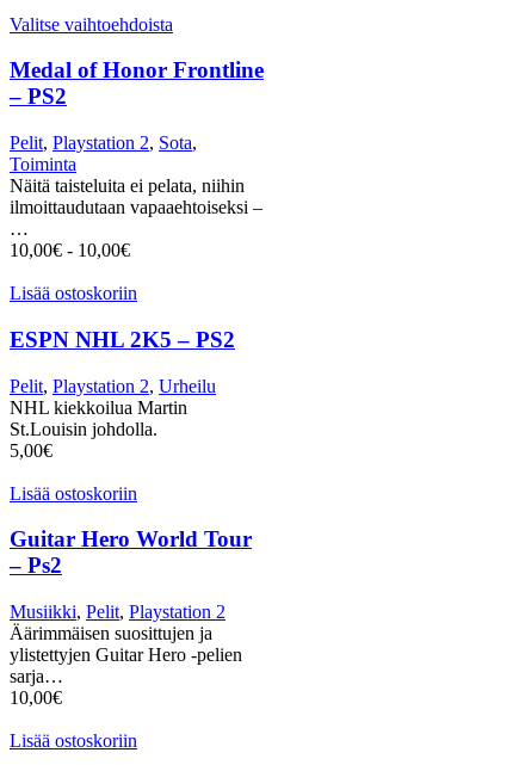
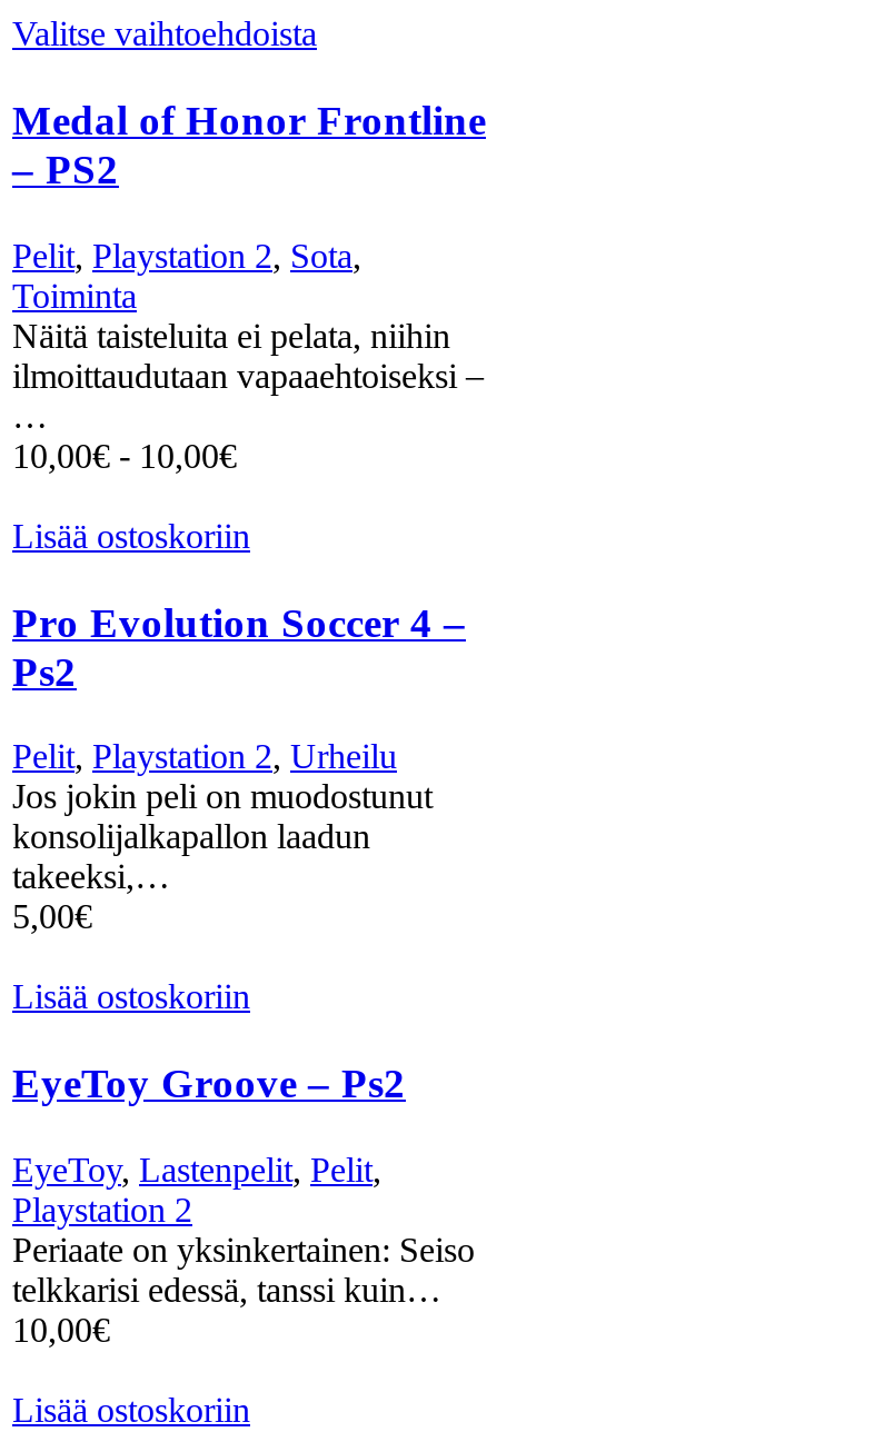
- ESPN NHL 2K5 – PS2
+ Pro Evolution Soccer 4 –
+ Ps2

- NHL kiekkoilua Martin
- St.Louisin johdolla.
+ Jos jokin peli on muodostunut
+ konsolijalkapallon laadun
+ takeeksi,…

moved down: 5,00€ | Lisää ostoskoriin

- Guitar Hero World Tour
- – Ps2
+ EyeToy Groove – Ps2

- Musiikki, Pelit, Playstation 2
- Äärimmäisen suosittujen ja
- ylistettyjen Guitar Hero -pelien
- sarja…
+ EyeToy, Lastenpelit, Pelit,
+ Playstation 2
+ Periaate on yksinkertainen: Seiso
+ telkkarisi edessä, tanssi kuin…
